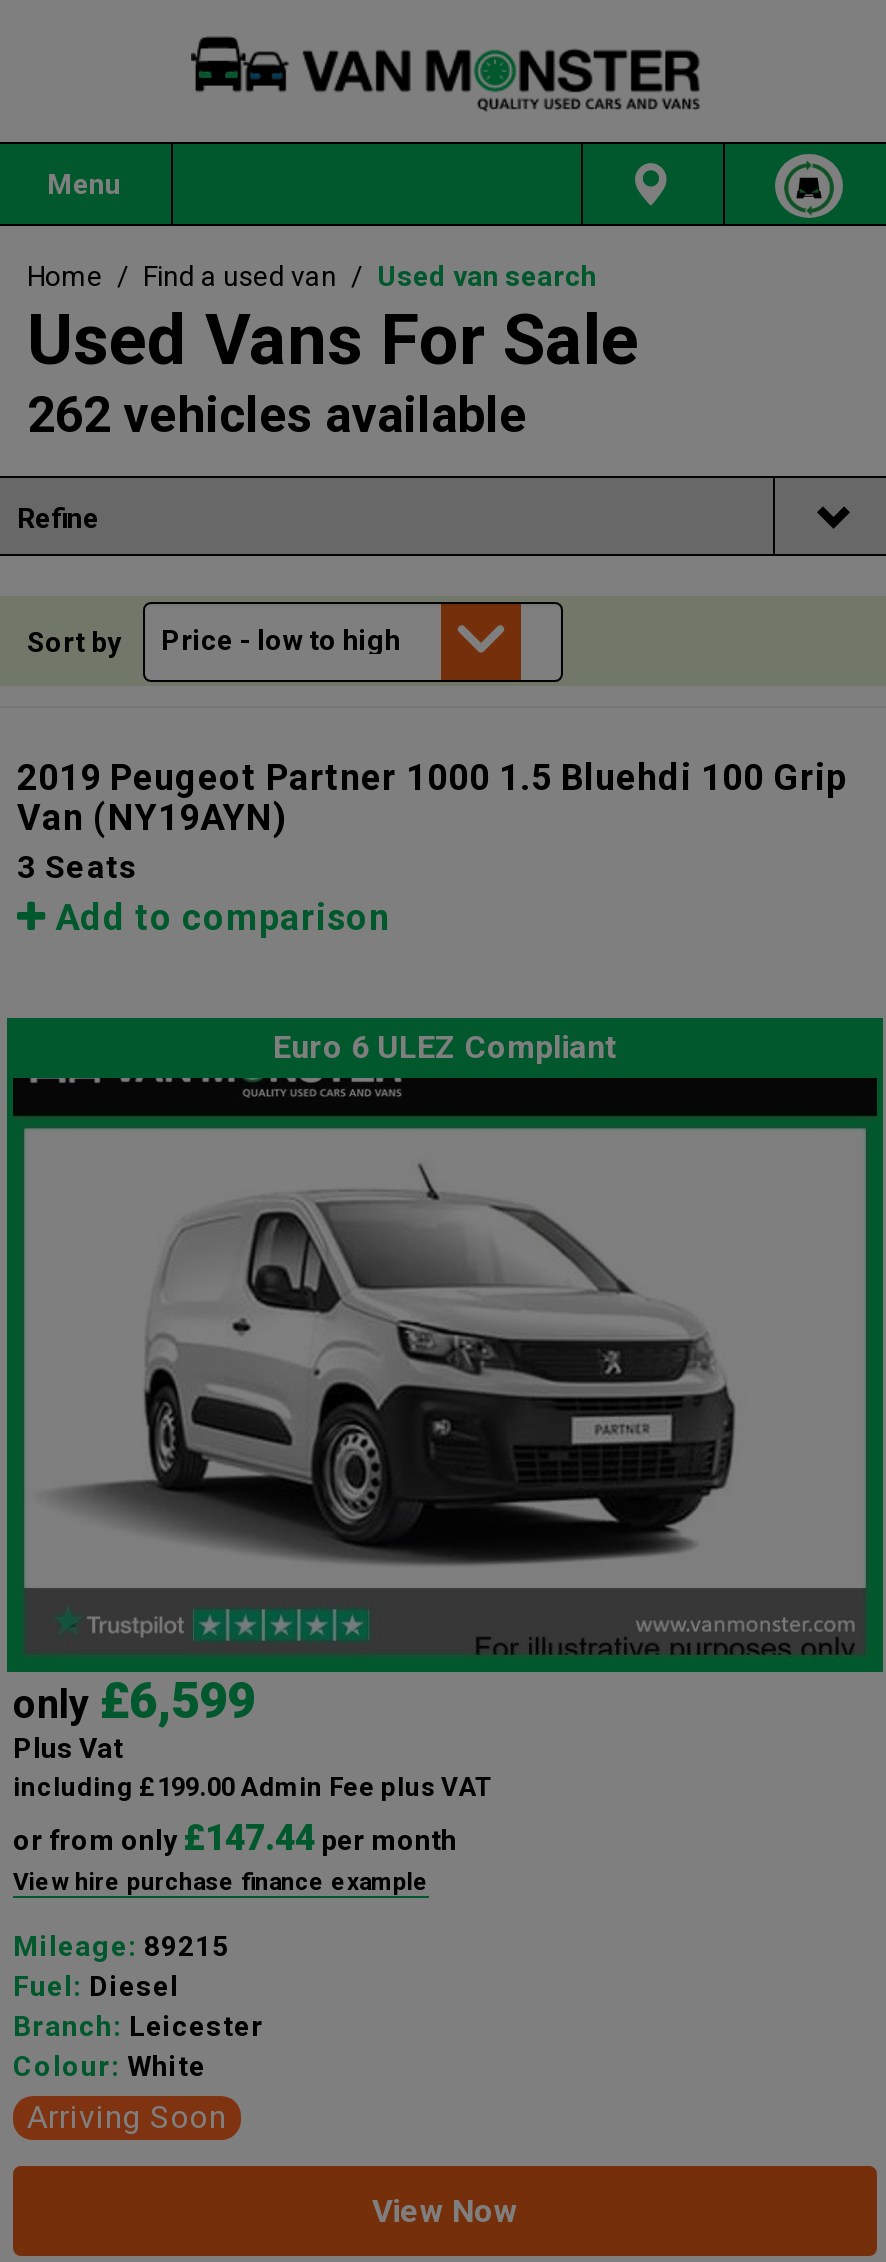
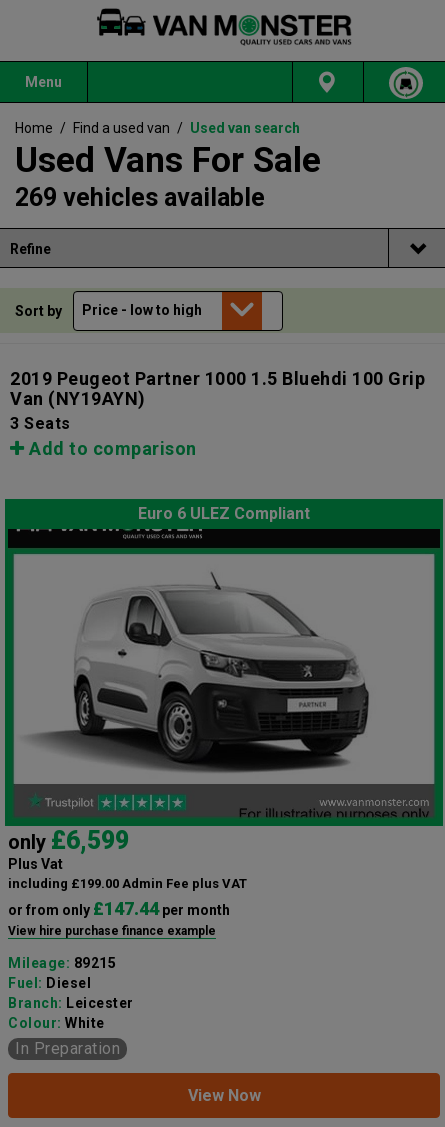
- 262 vehicles available
+ 269 vehicles available

- Arriving Soon
+ In Preparation
